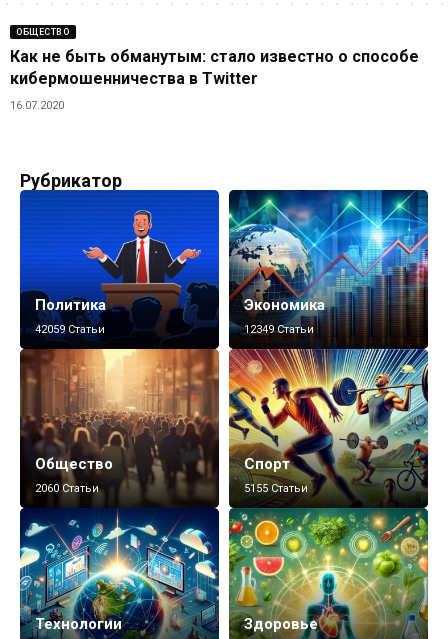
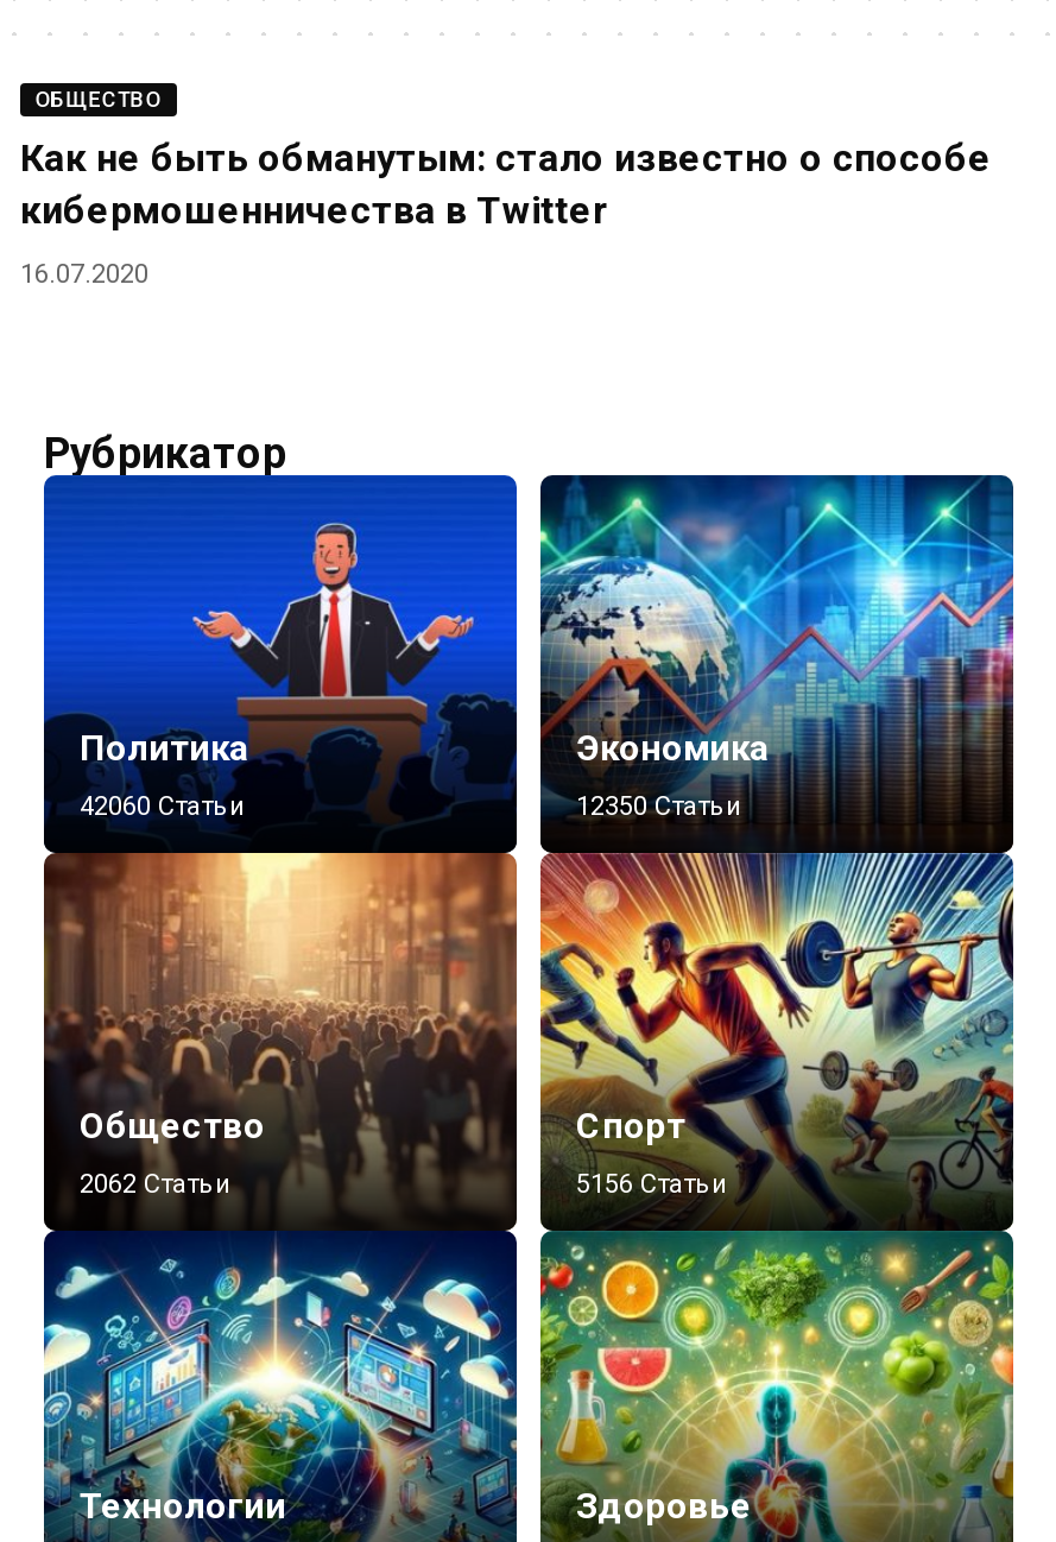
- 42059 Статьи
+ 42060 Статьи

- 12349 Статьи
+ 12350 Статьи

- 2060 Статьи
+ 2062 Статьи

- 5155 Статьи
+ 5156 Статьи
